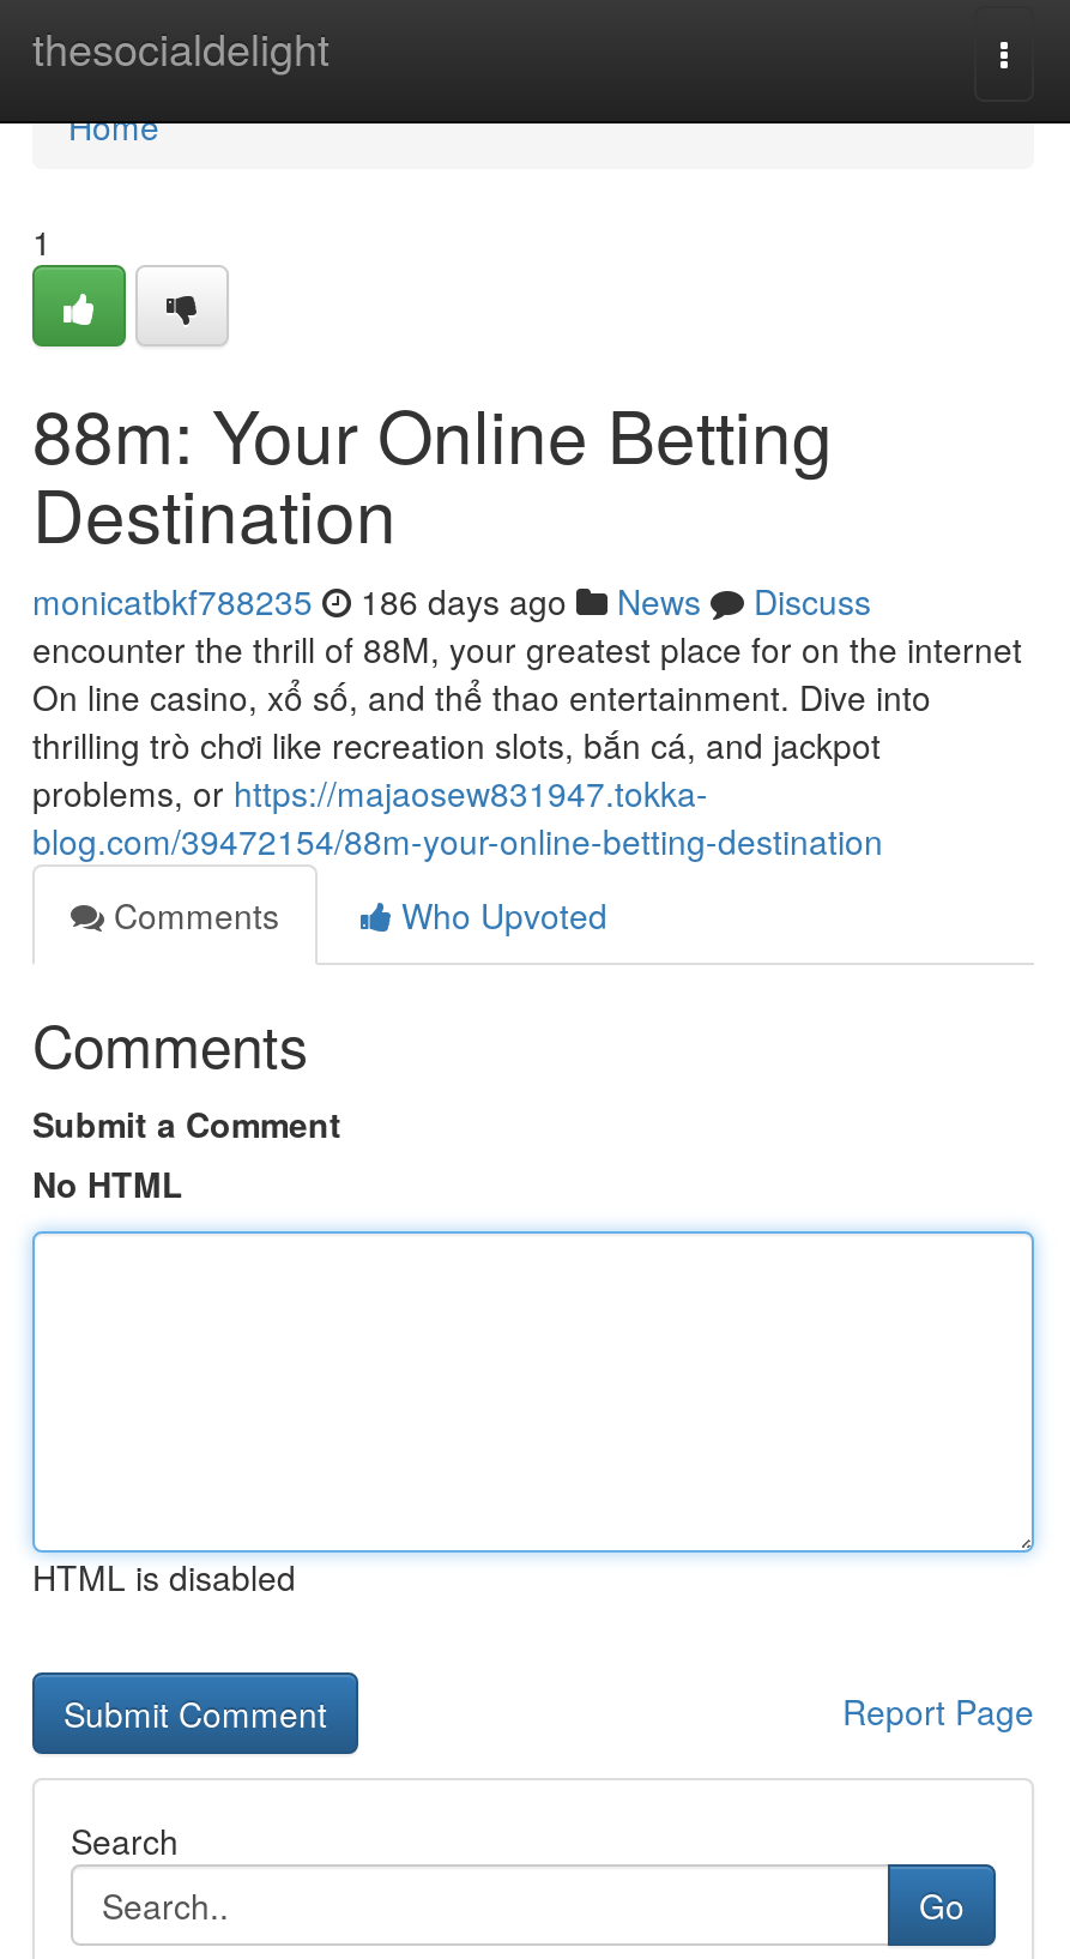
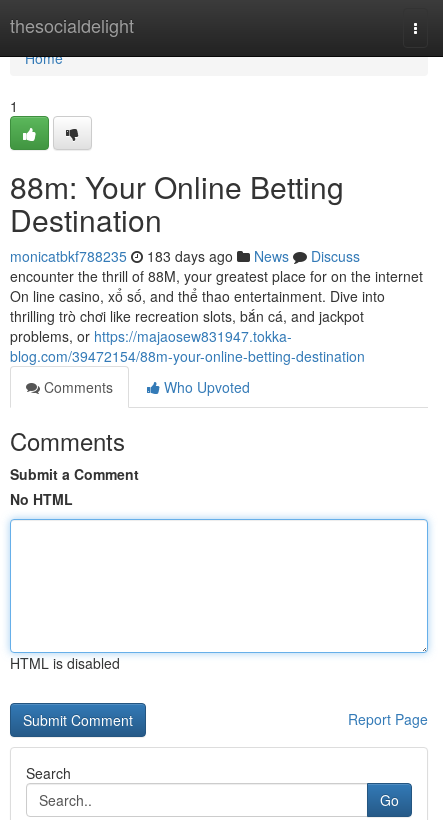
- monicatbkf788235 186 days ago News Discuss
+ monicatbkf788235 183 days ago News Discuss
